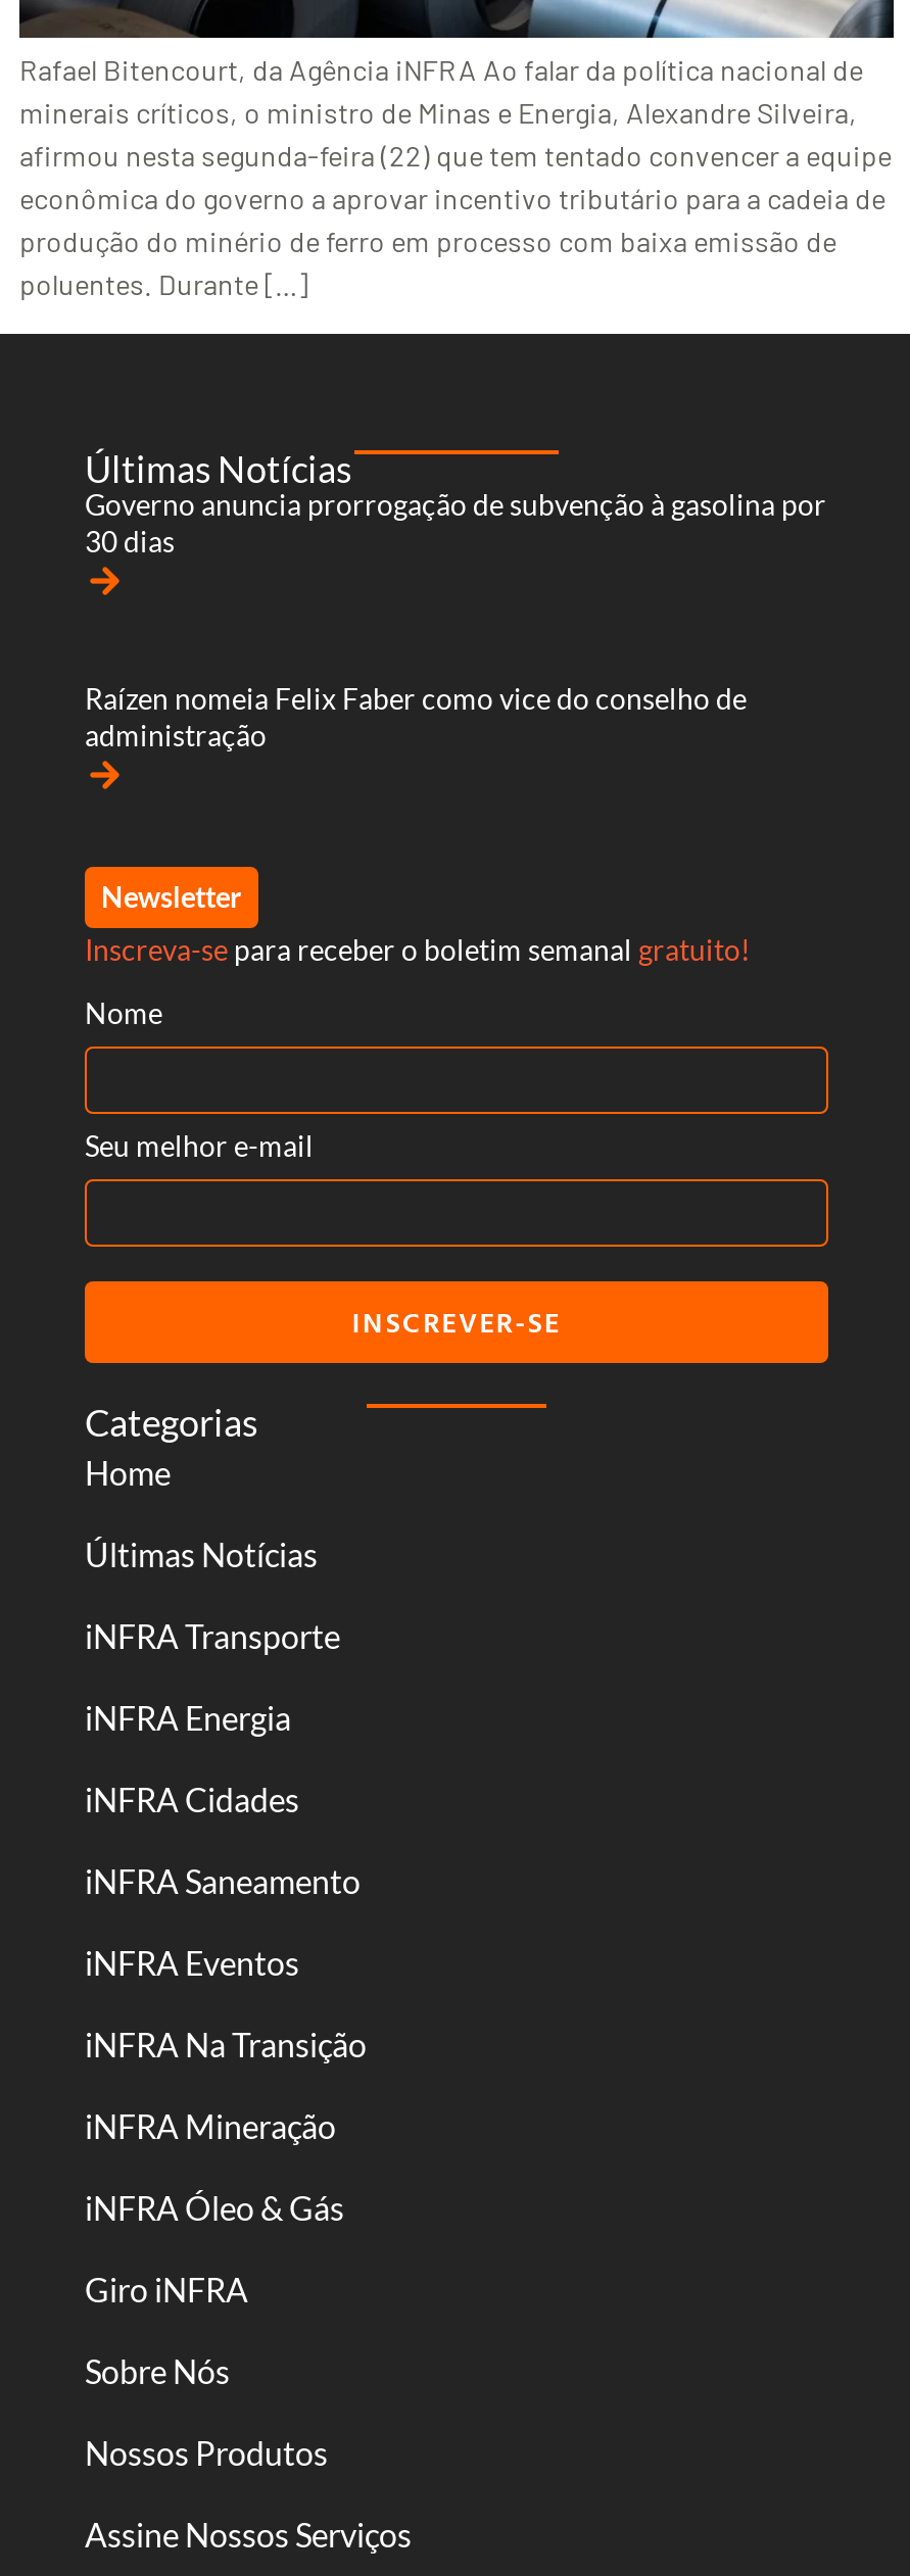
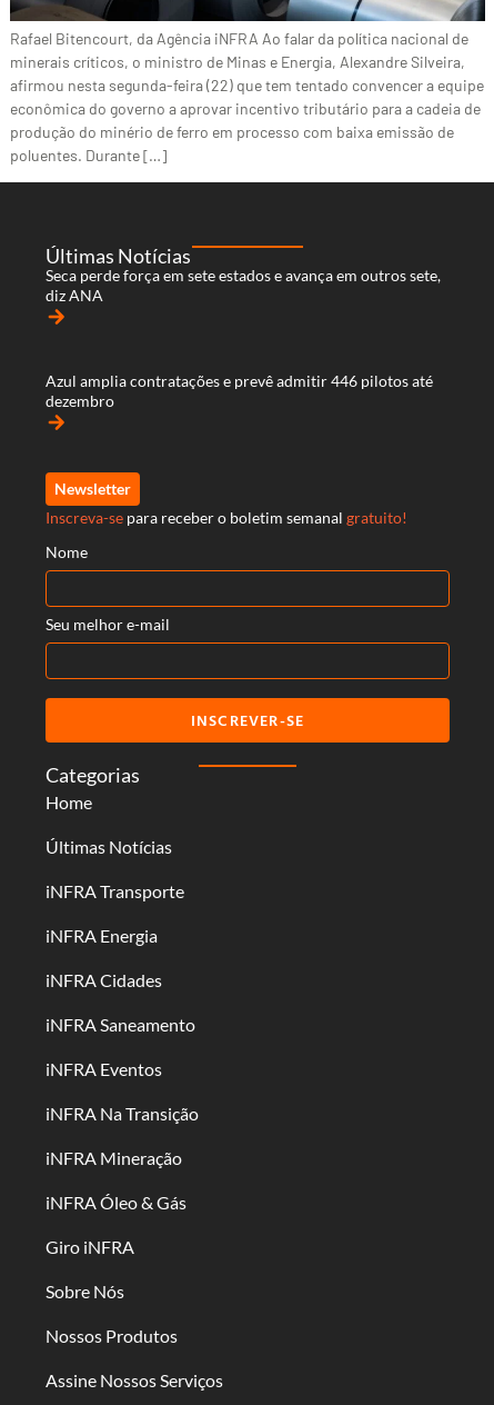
- Governo anuncia prorrogação de subvenção à gasolina por
- 30 dias
+ Seca perde força em sete estados e avança em outros sete,
+ diz ANA

- Raízen nomeia Felix Faber como vice do conselho de
- administração
+ Azul amplia contratações e prevê admitir 446 pilotos até
+ dezembro
